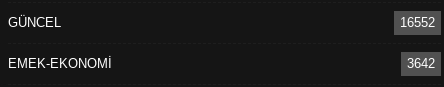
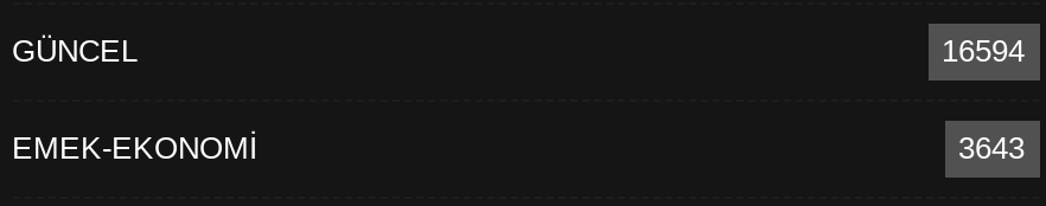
- 16552
+ 16594

- 3642
+ 3643
